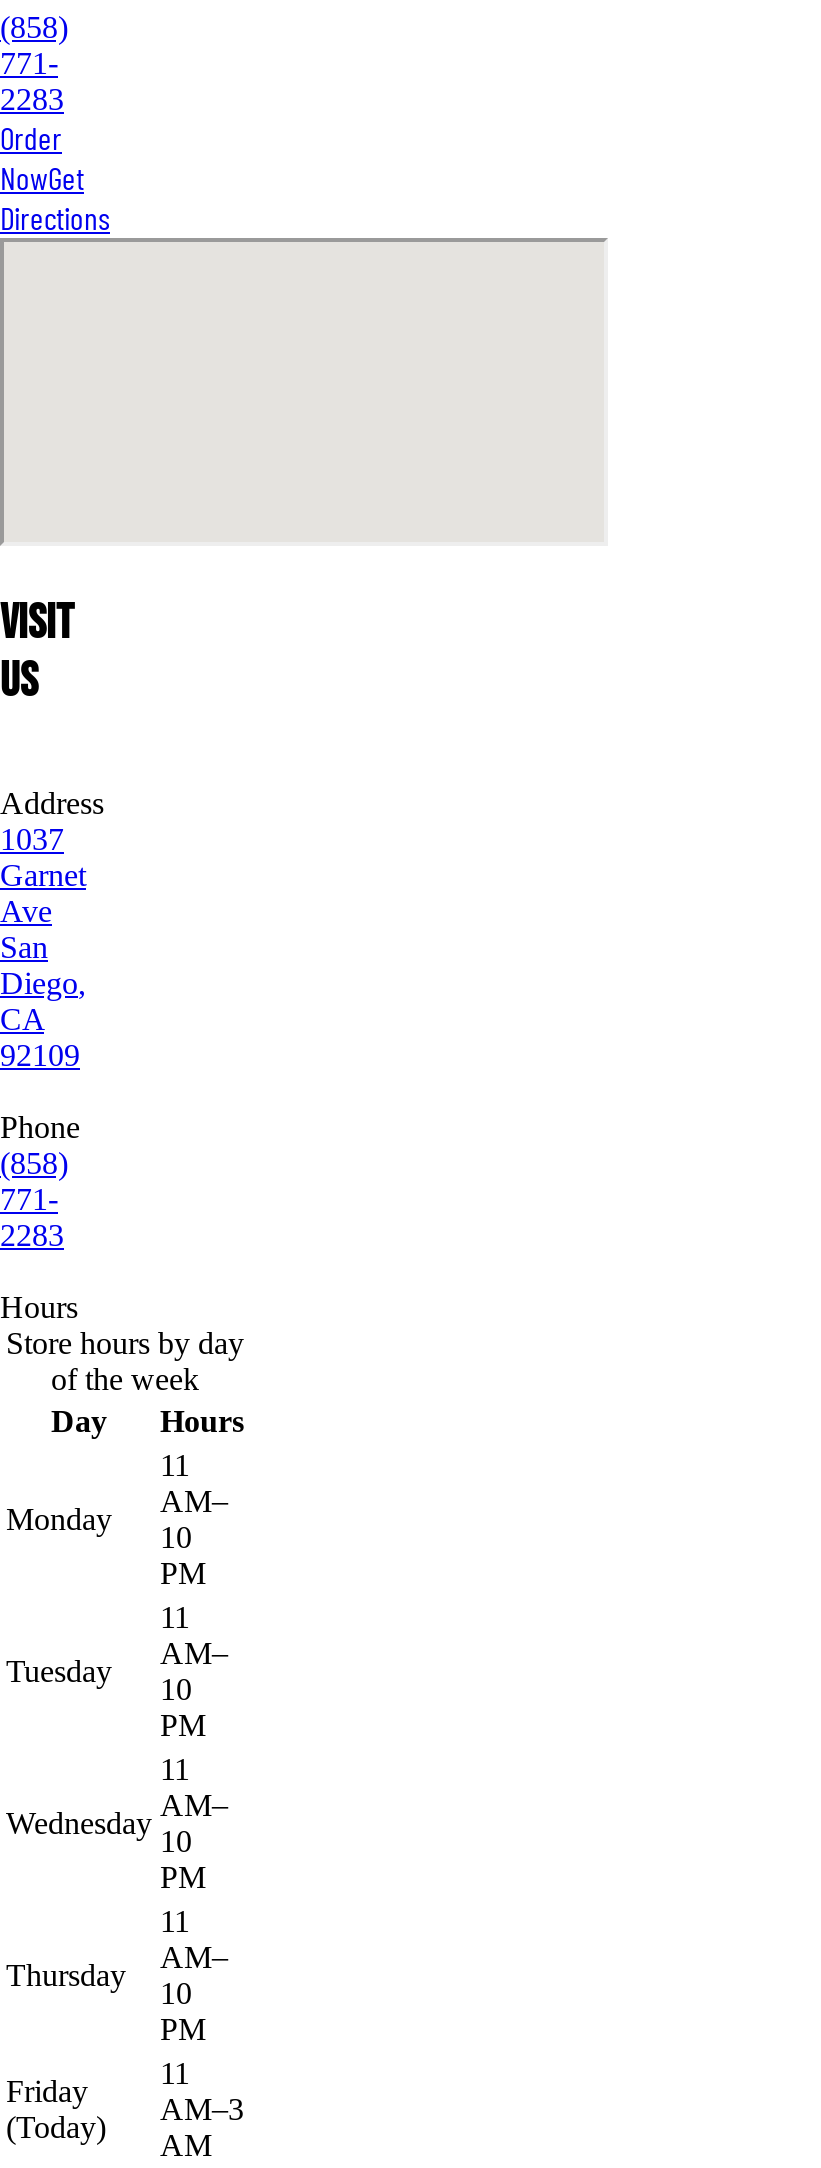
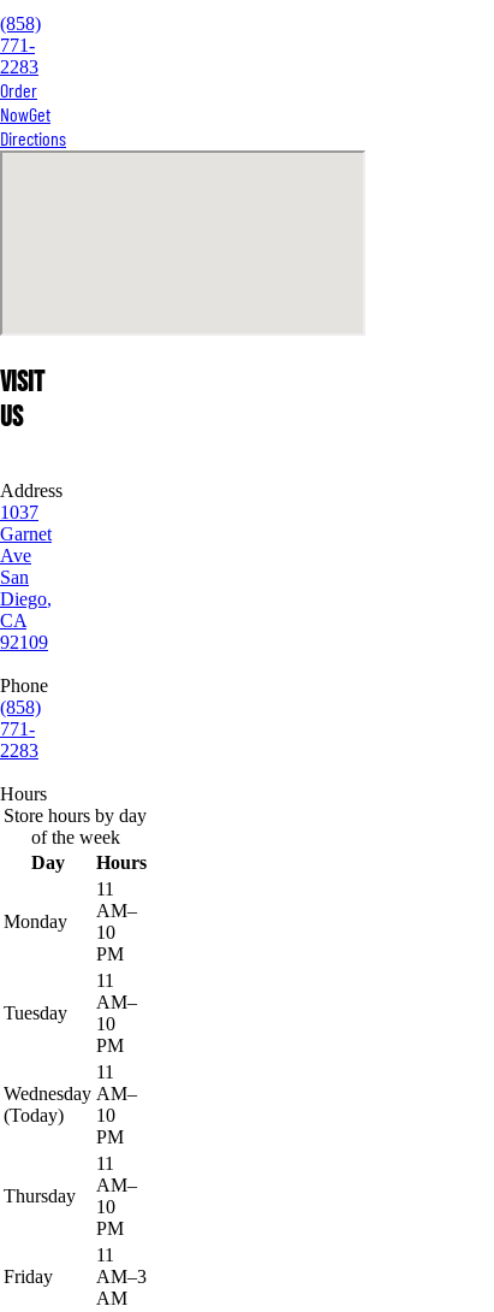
moved up: (Today)
